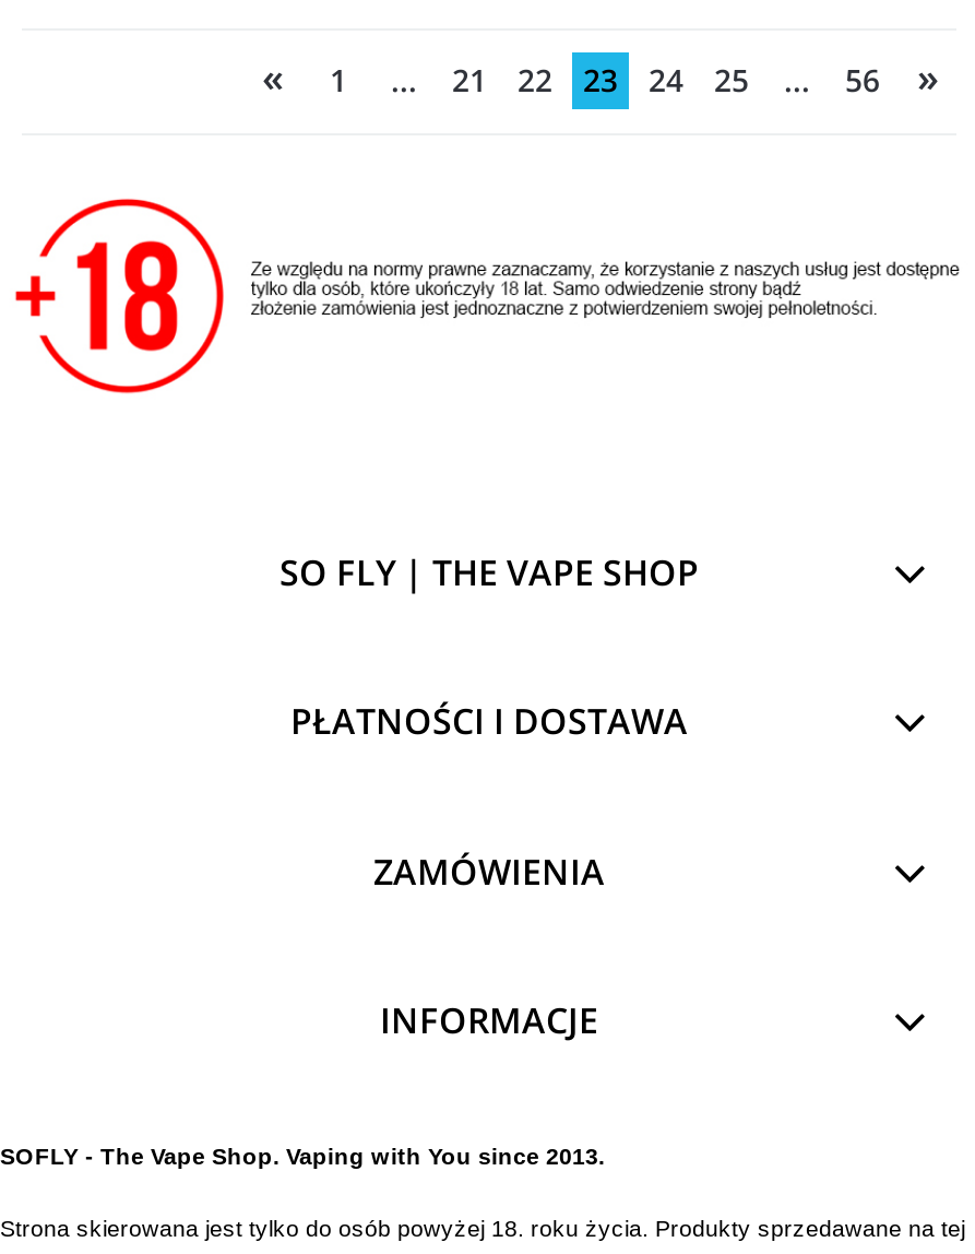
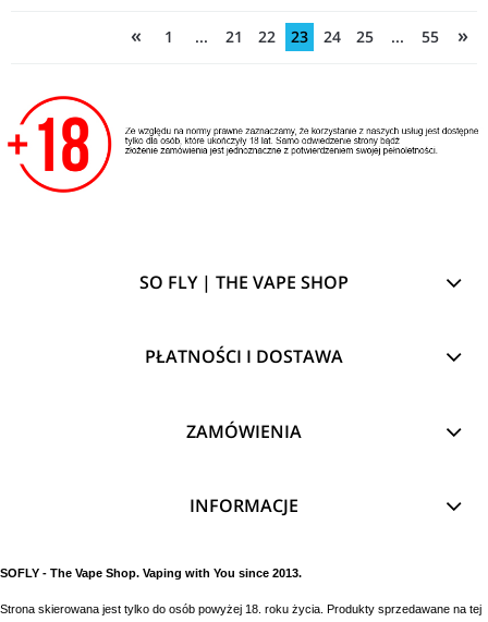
- 56
+ 55
